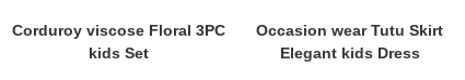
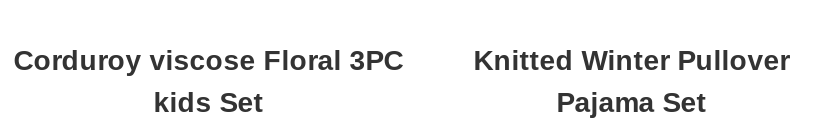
- Occasion wear Tutu Skirt
- Elegant kids Dress
+ Knitted Winter Pullover
+ Pajama Set
